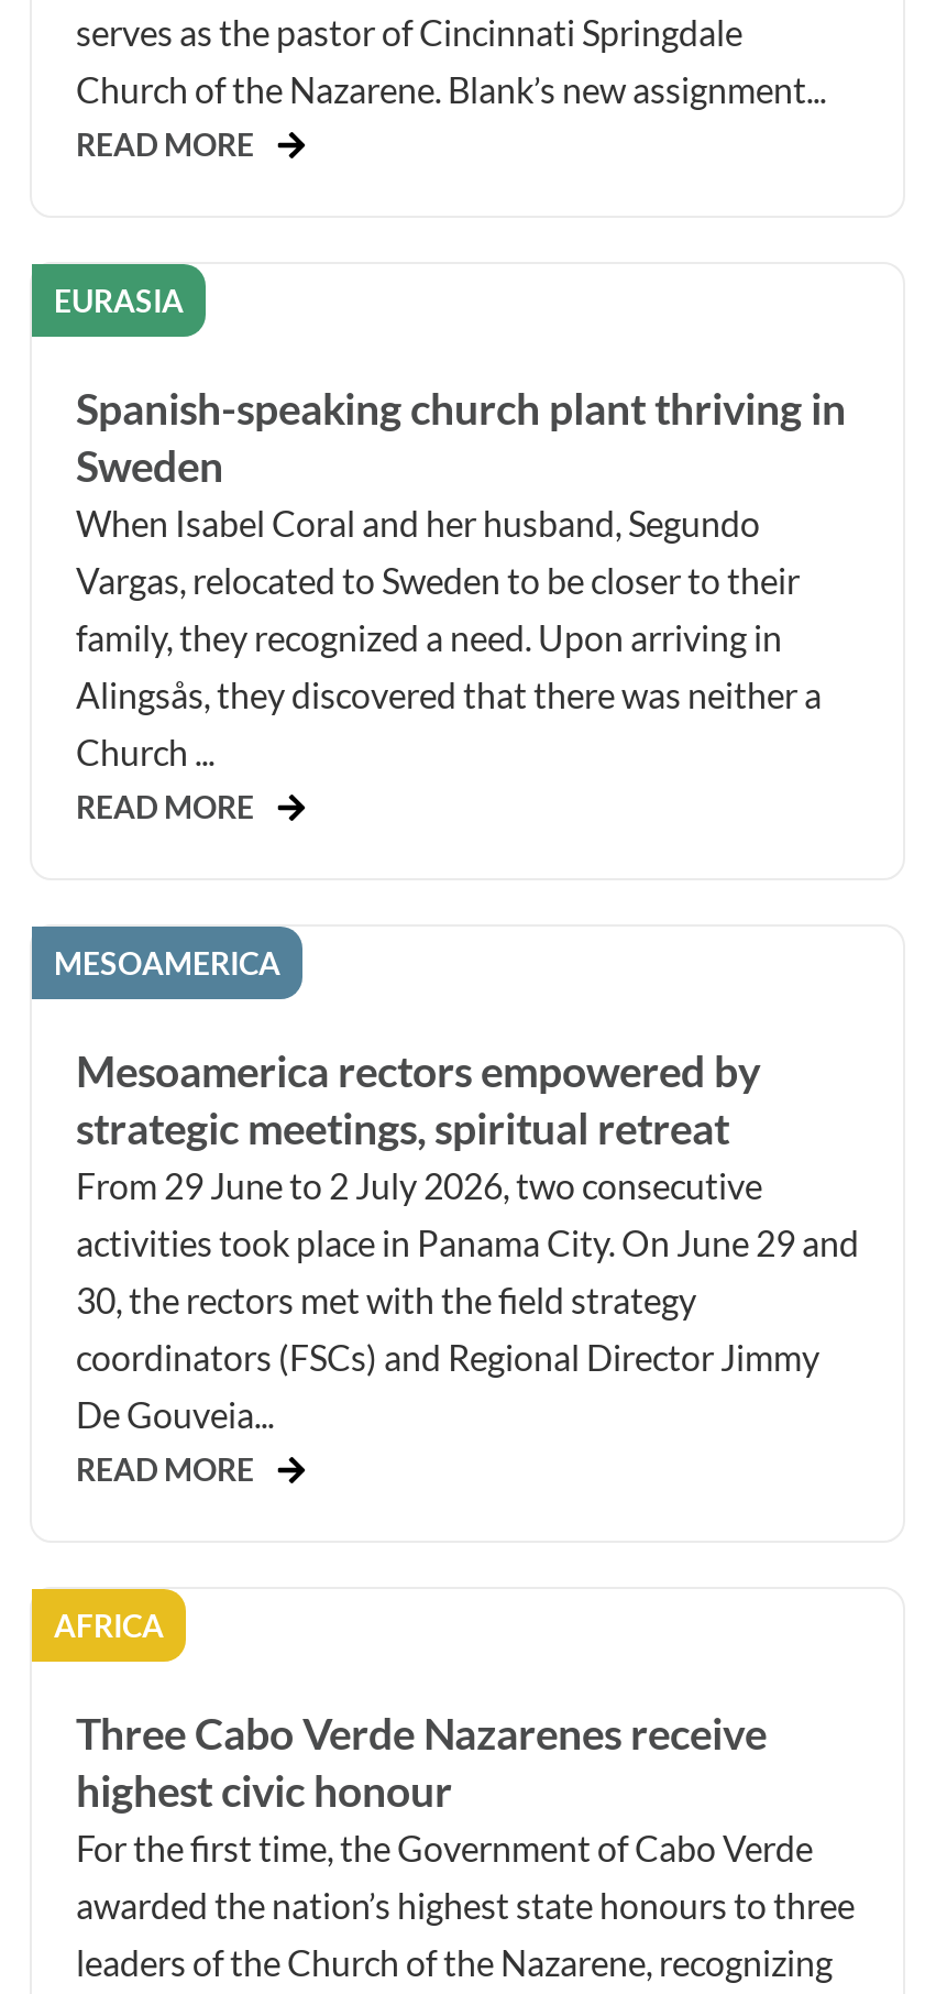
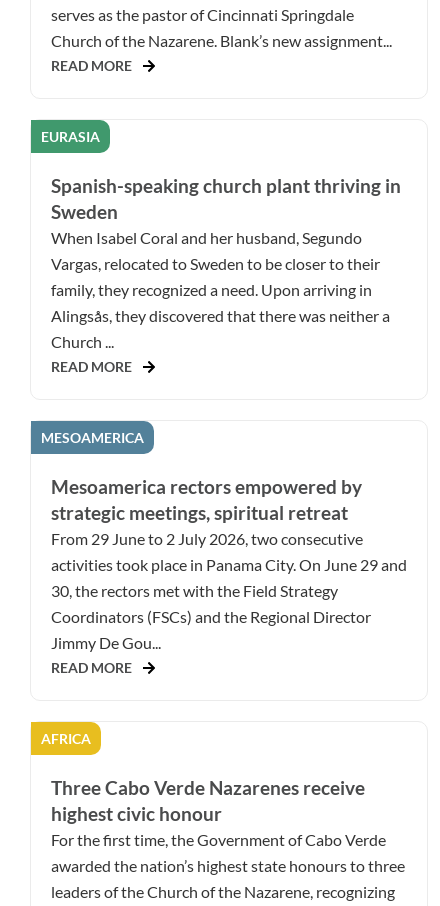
- 30, the rectors met with the field strategy
- coordinators (FSCs) and Regional Director Jimmy
- De Gouveia...
+ 30, the rectors met with the Field Strategy
+ Coordinators (FSCs) and the Regional Director
+ Jimmy De Gou...
